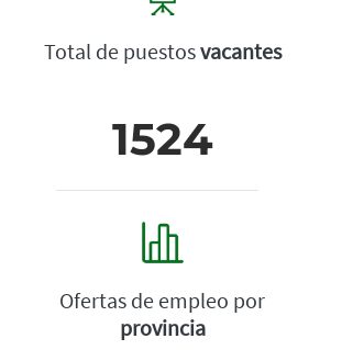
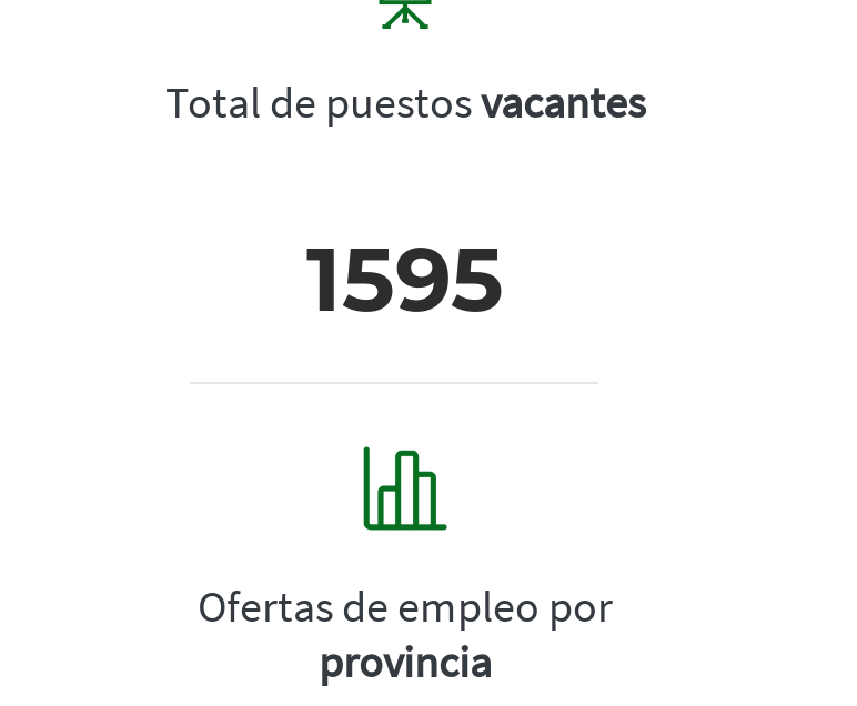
- 1524
+ 1595
